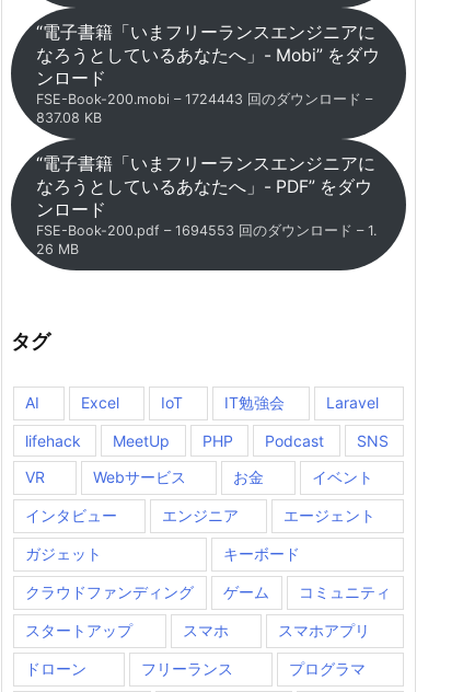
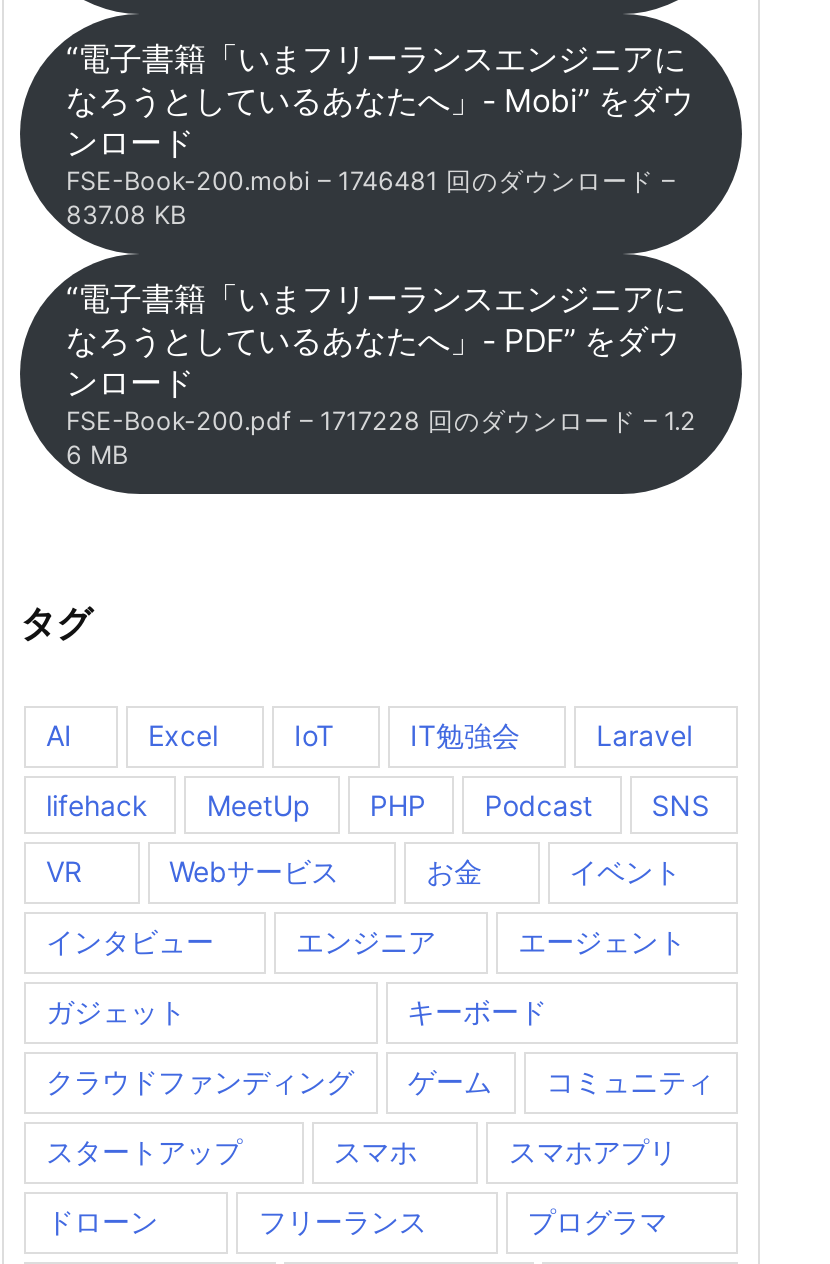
- FSE-Book-200.mobi – 1724443 回のダウンロード –
+ FSE-Book-200.mobi – 1746481 回のダウンロード –

- FSE-Book-200.pdf – 1694553 回のダウンロード – 1.
+ FSE-Book-200.pdf – 1717228 回のダウンロード – 1.2

- 26 MB
+ 6 MB
